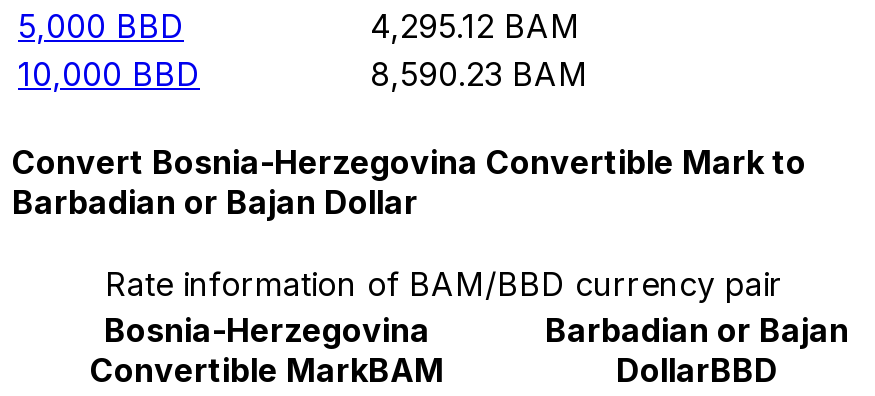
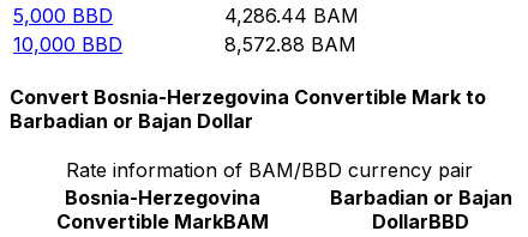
- 4,295.12 BAM
+ 4,286.44 BAM

- 8,590.23 BAM
+ 8,572.88 BAM
